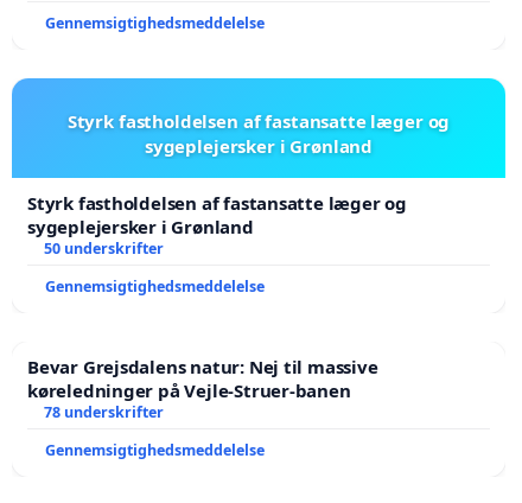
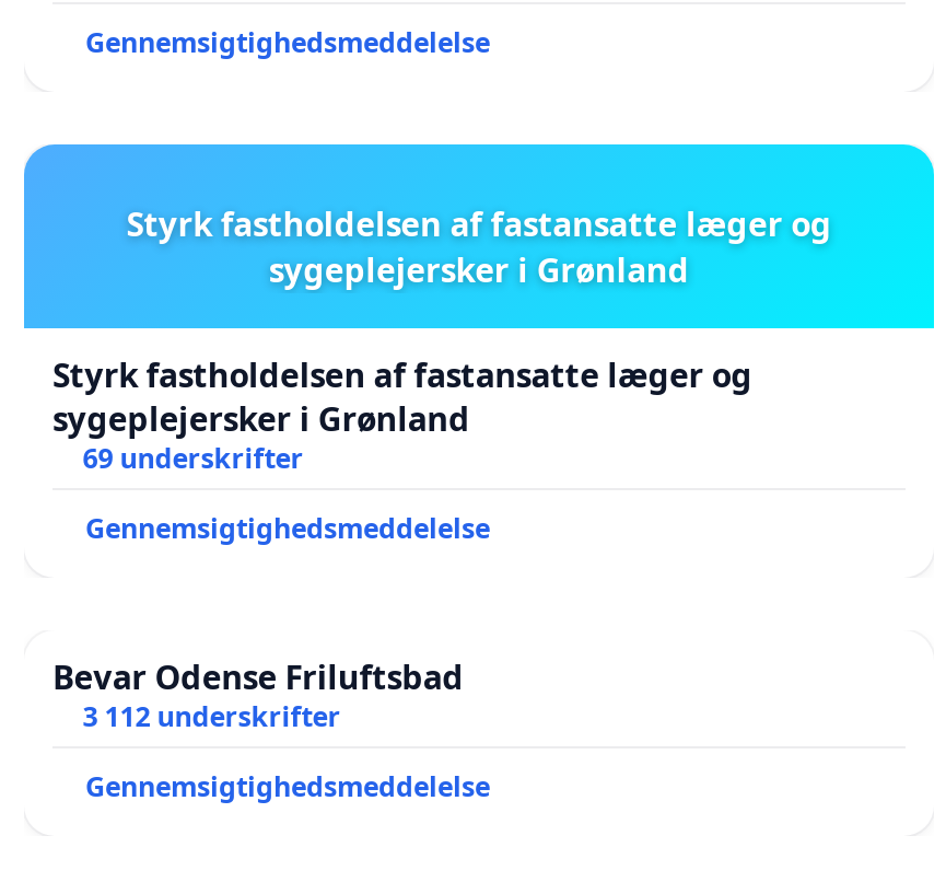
- 50 underskrifter
+ 69 underskrifter

- Bevar Grejsdalens natur: Nej til massive
- køreledninger på Vejle-Struer-banen
- 78 underskrifter
+ Bevar Odense Friluftsbad
+ 3 112 underskrifter
